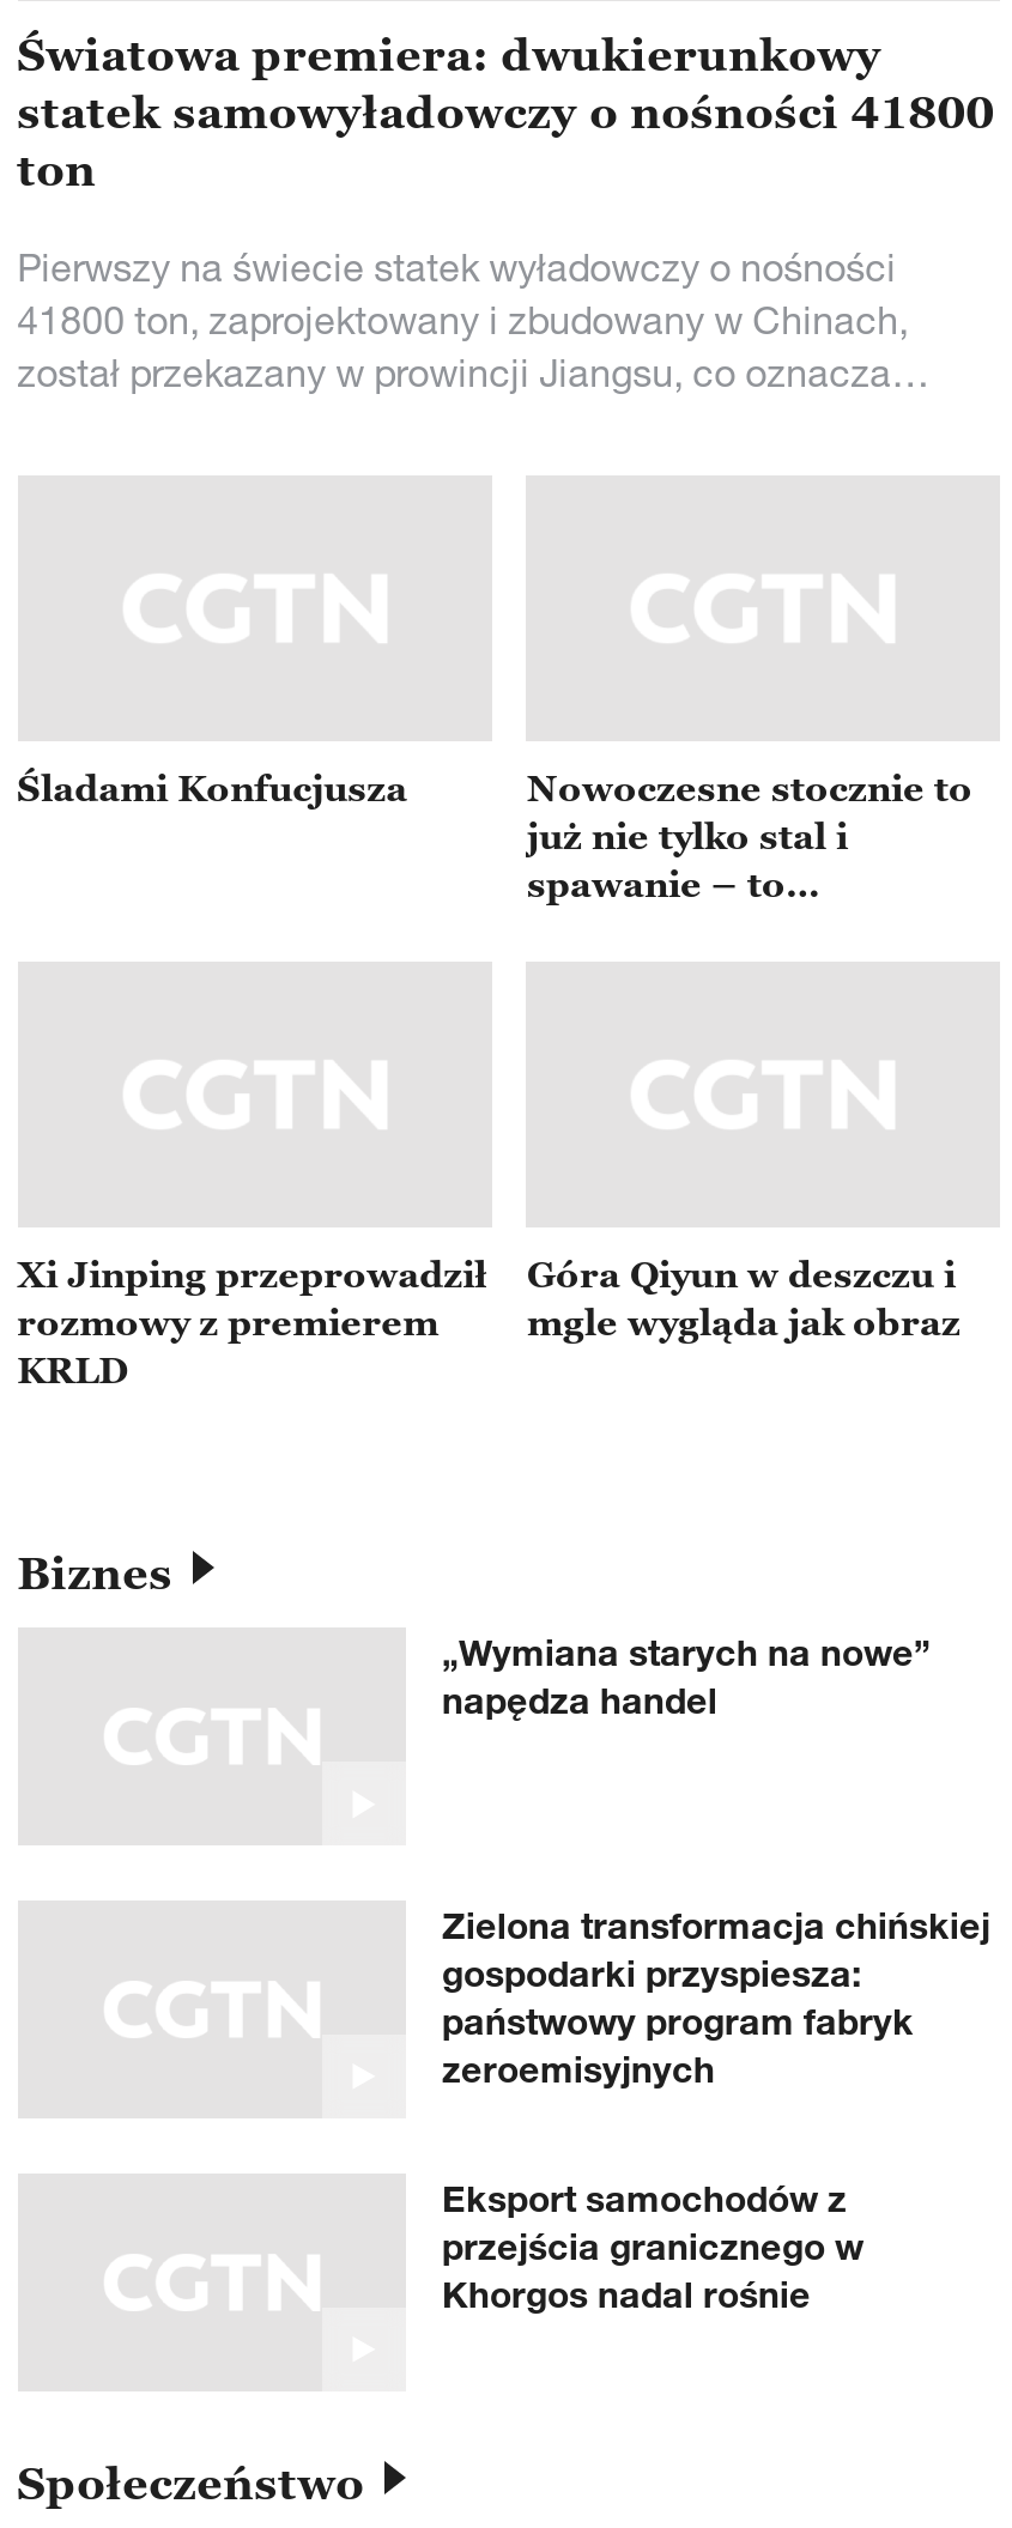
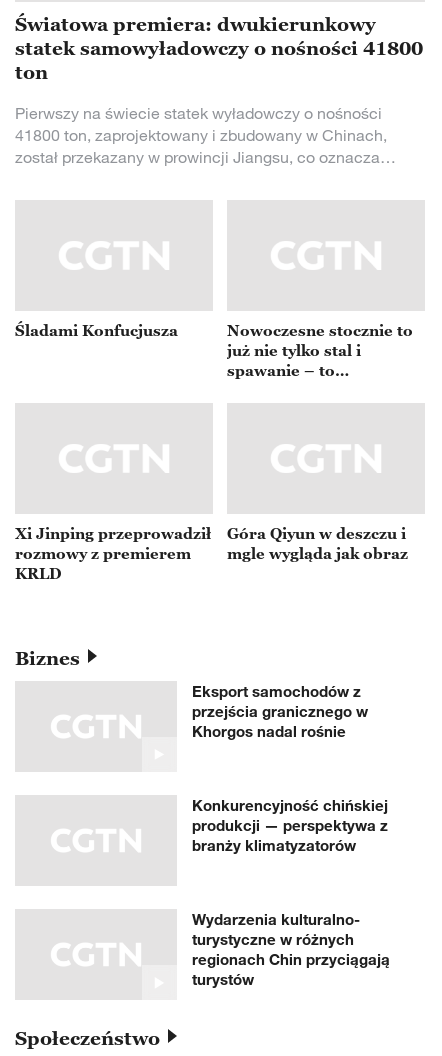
- „Wymiana starych na nowe”
- napędza handel

- Zielona transformacja chińskiej
- gospodarki przyspiesza:
- państwowy program fabryk
- zeroemisyjnych

moved up: Eksport samochodów z | przejścia granicznego w | Khorgos nadal rośnie

+ Konkurencyjność chińskiej
+ produkcji — perspektywa z
+ branży klimatyzatorów

+ Wydarzenia kulturalno-
+ turystyczne w różnych
+ regionach Chin przyciągają
+ turystów
